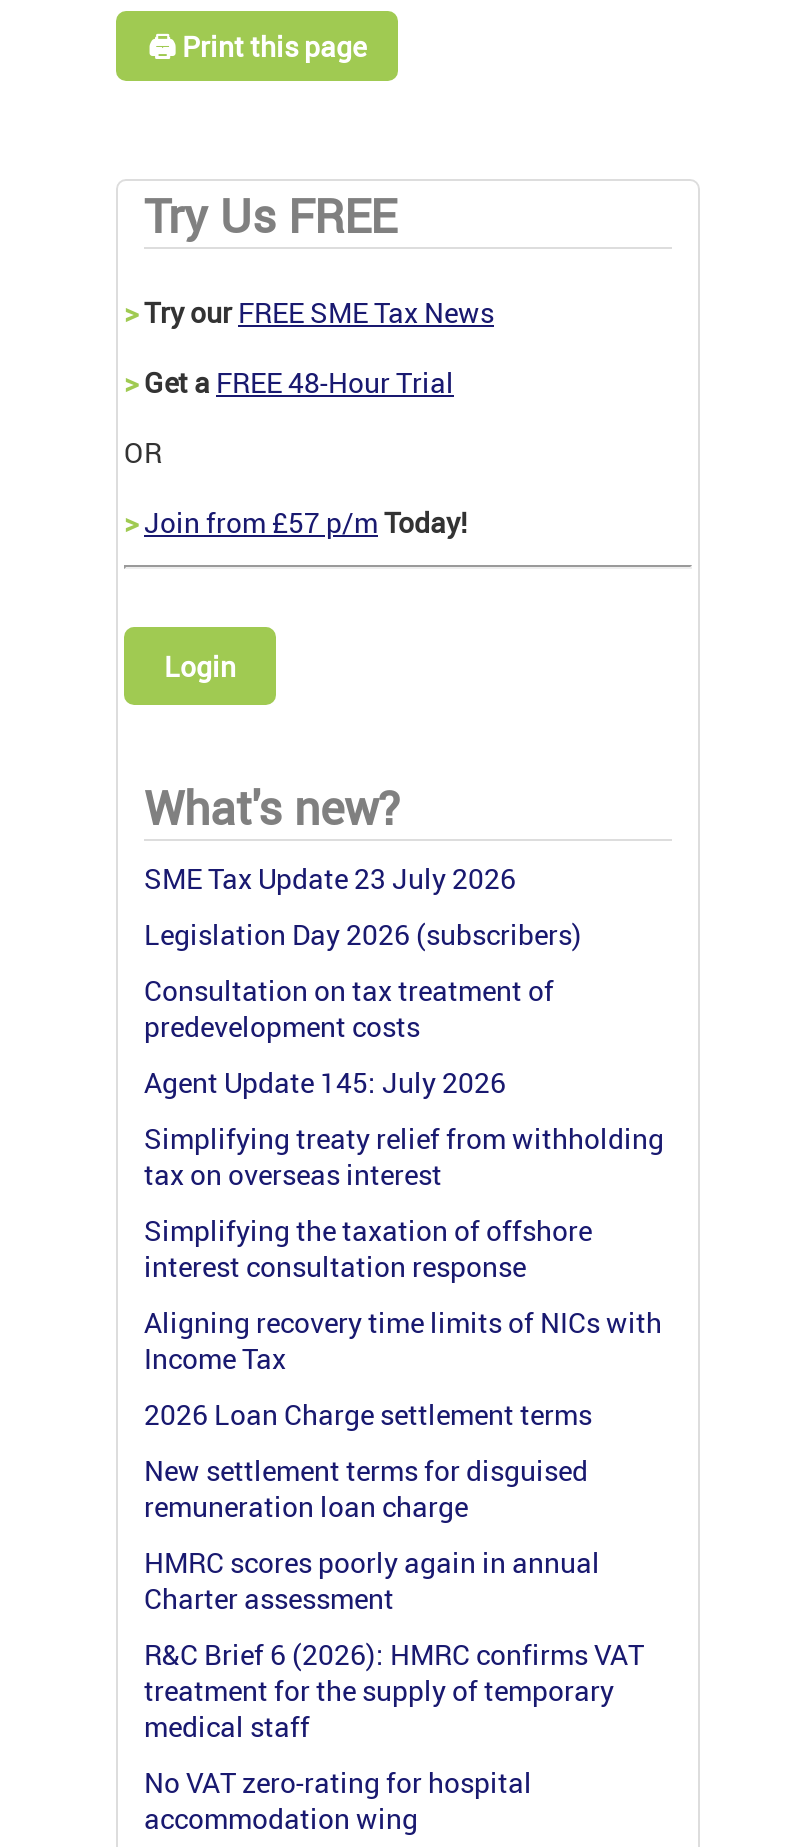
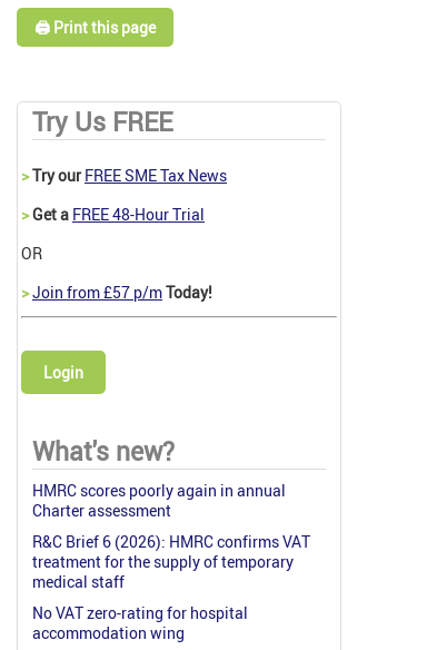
- SME Tax Update 23 July 2026
- Legislation Day 2026 (subscribers)
- Consultation on tax treatment of
- predevelopment costs
- Agent Update 145: July 2026
- Simplifying treaty relief from withholding
- tax on overseas interest
- Simplifying the taxation of offshore
- interest consultation response
- Aligning recovery time limits of NICs with
- Income Tax
- 2026 Loan Charge settlement terms
- New settlement terms for disguised
- remuneration loan charge
